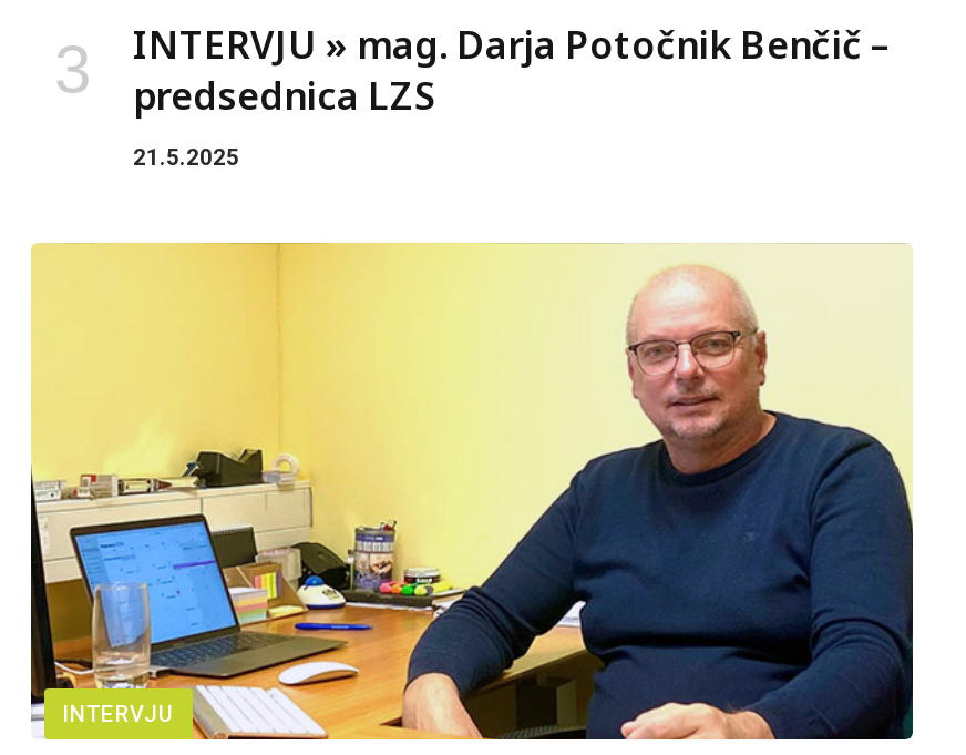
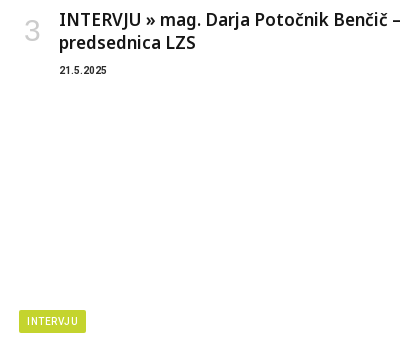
- [image]
